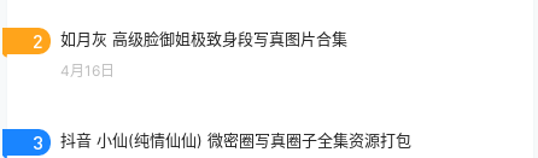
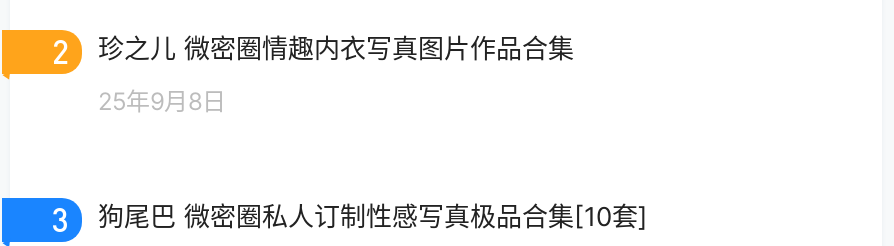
- 如月灰 高级脸御姐极致身段写真图片合集
+ 珍之儿 微密圈情趣内衣写真图片作品合集

- 4月16日
+ 25年9月8日

- 抖音 小仙(纯情仙仙) 微密圈写真圈子全集资源打包
+ 狗尾巴 微密圈私人订制性感写真极品合集[10套]
